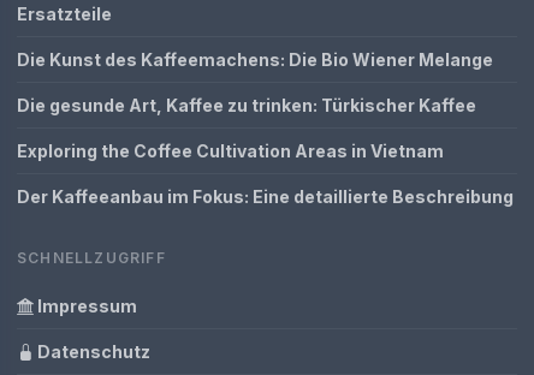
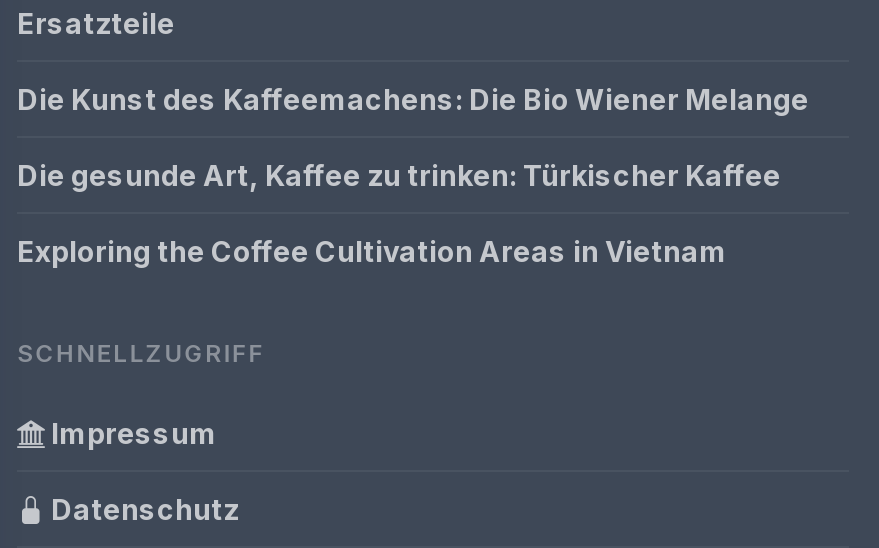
- Der Kaffeeanbau im Fokus: Eine detaillierte Beschreibung
